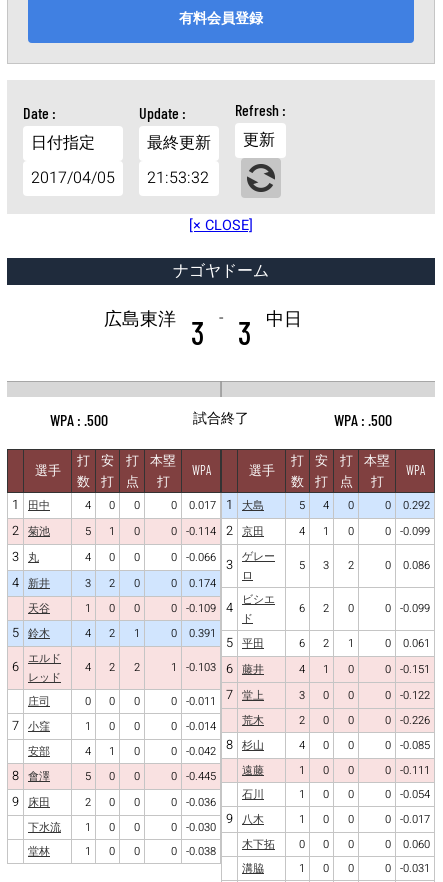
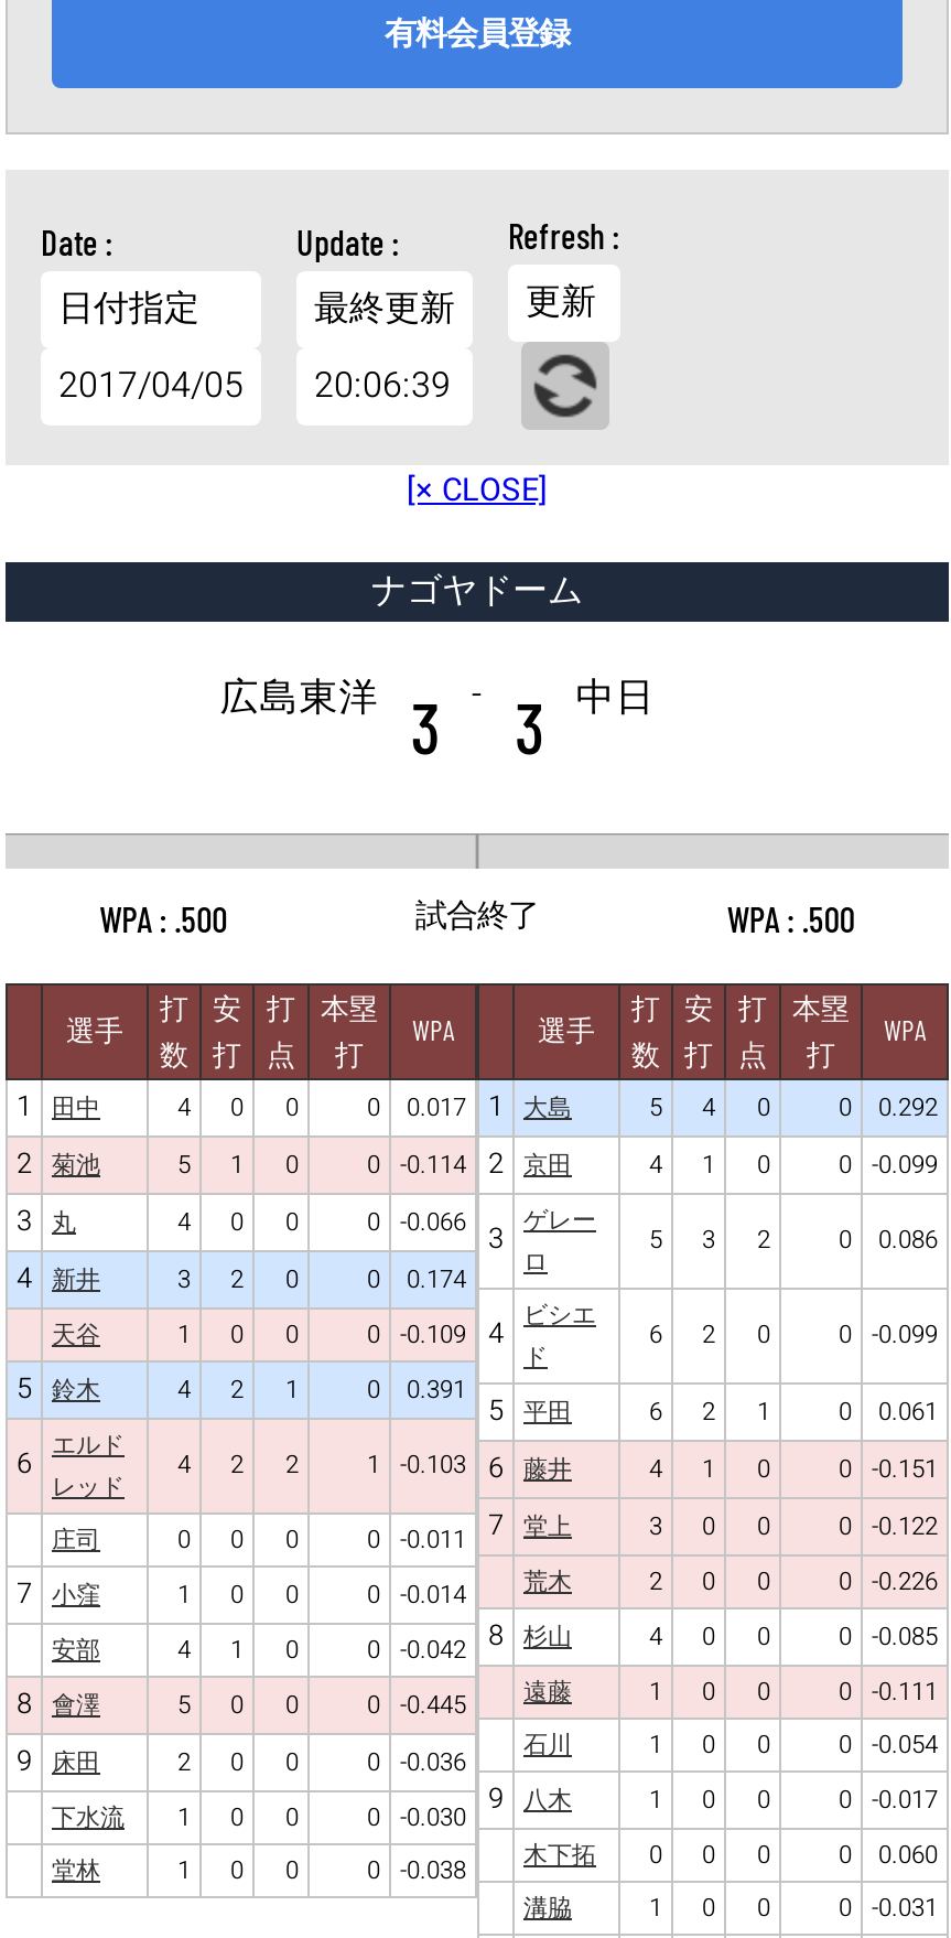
- 2017/04/05 21:53:32
+ 2017/04/05 20:06:39
